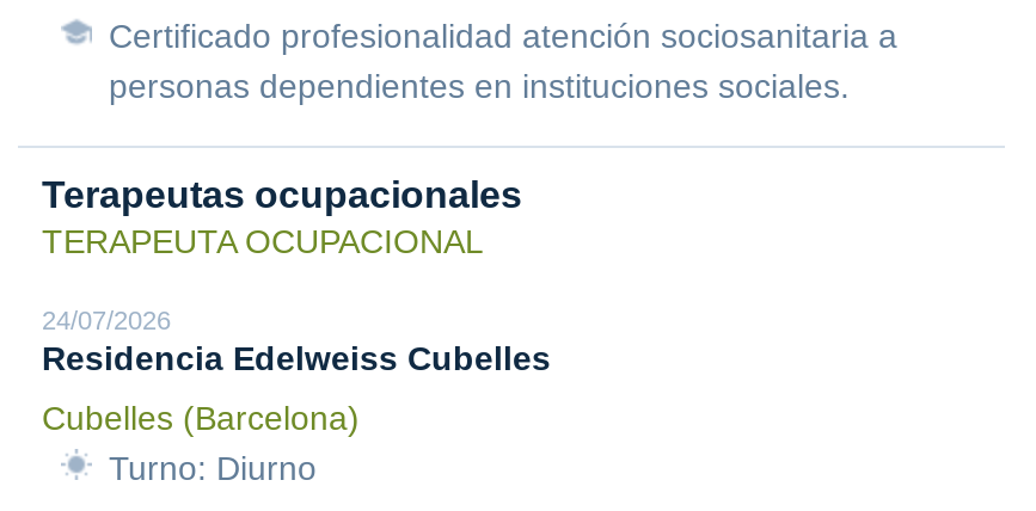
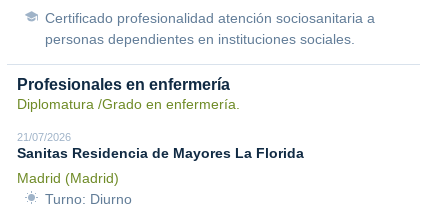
- Terapeutas ocupacionales
- TERAPEUTA OCUPACIONAL
+ Profesionales en enfermería
+ Diplomatura /Grado en enfermería.

- 24/07/2026
- Residencia Edelweiss Cubelles
+ 21/07/2026
+ Sanitas Residencia de Mayores La Florida

- Cubelles (Barcelona)
+ Madrid (Madrid)
